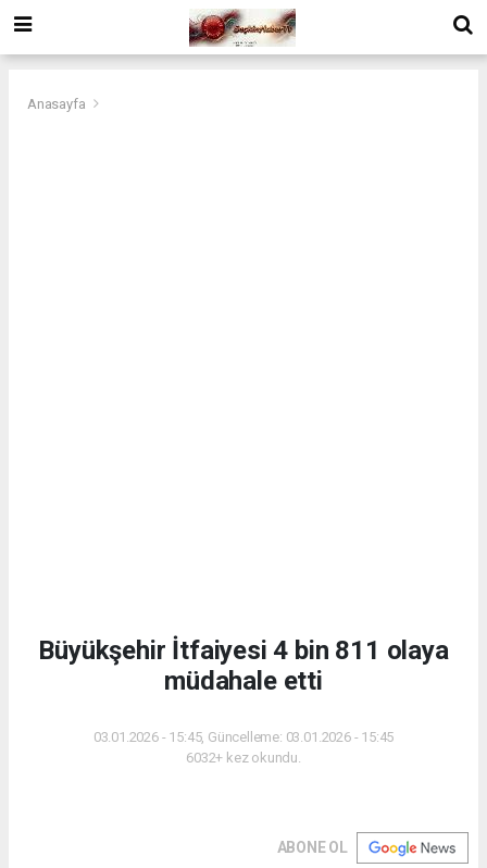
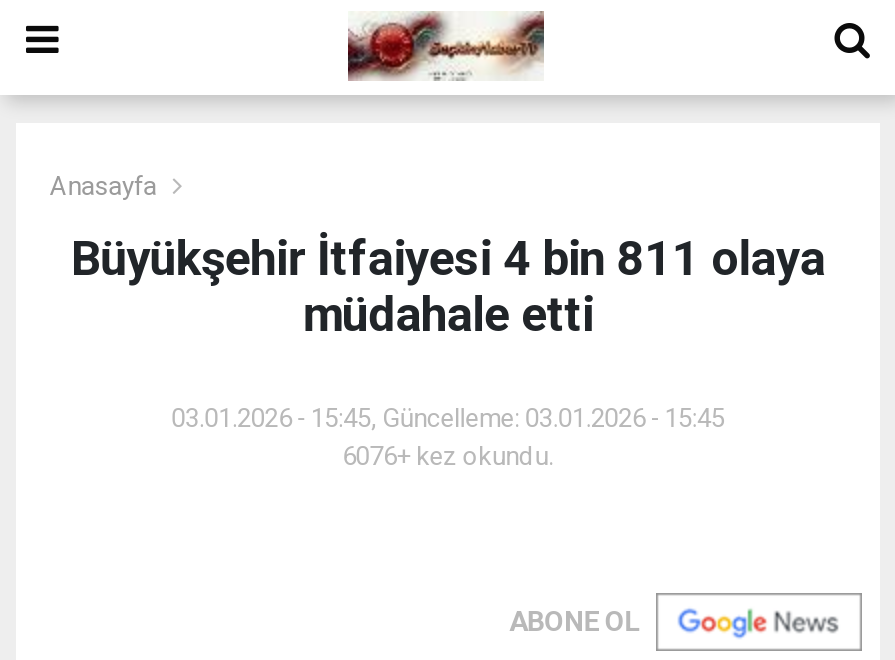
- 6032+ kez okundu.
+ 6076+ kez okundu.
